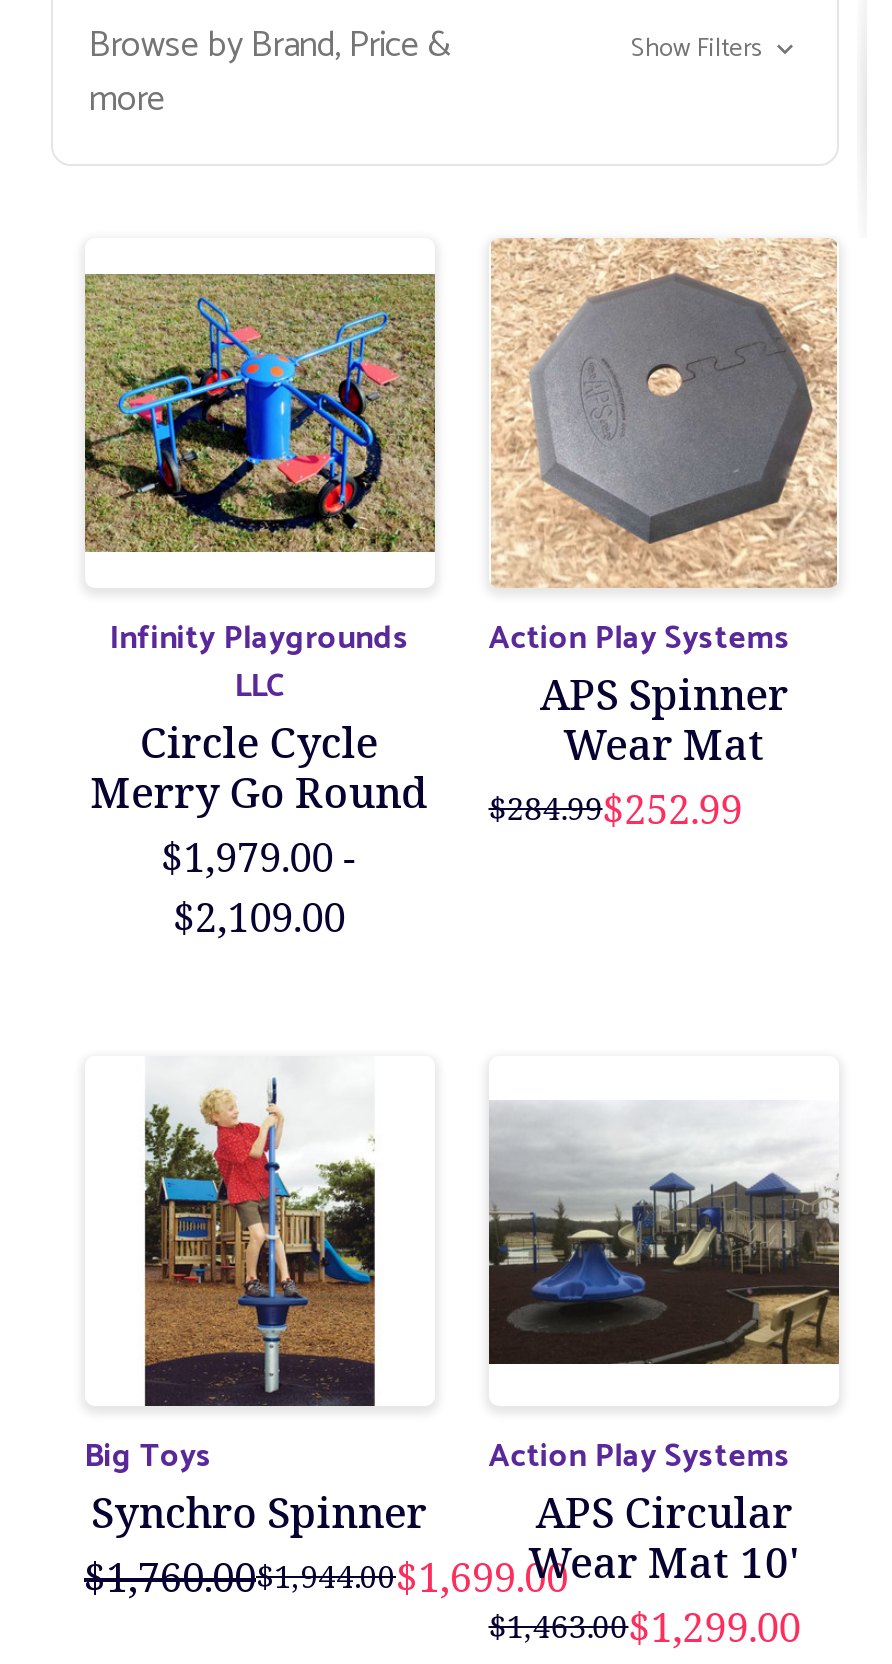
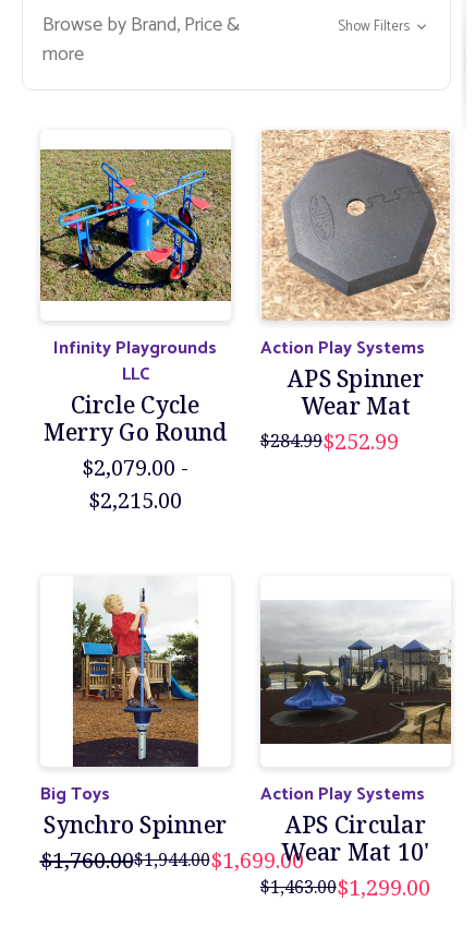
- $1,979.00 -
+ $2,079.00 -

- $2,109.00
+ $2,215.00
